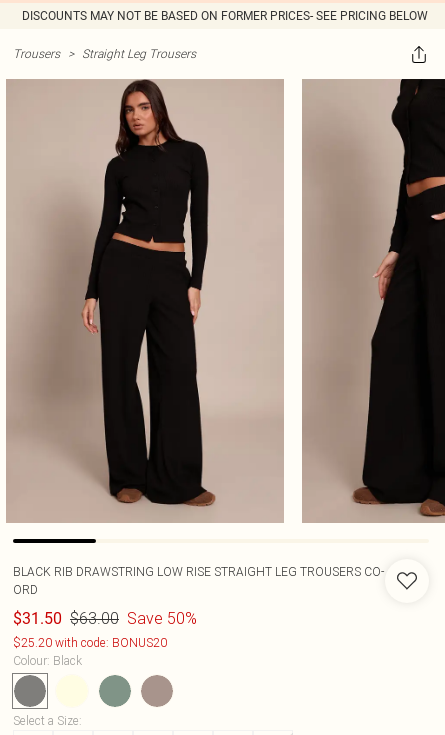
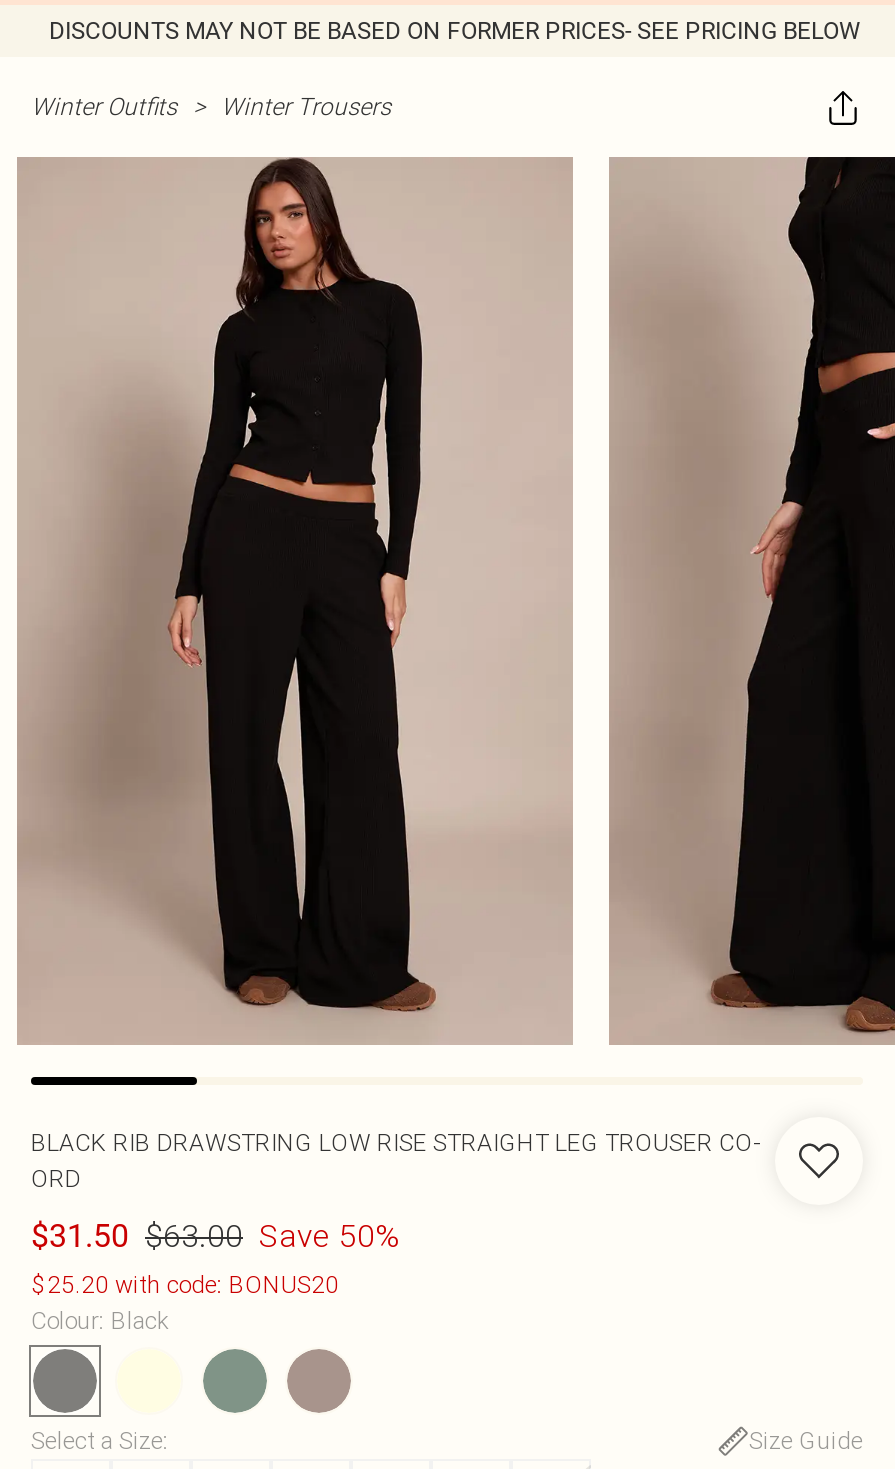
- Trousers > Straight Leg Trousers
+ Winter Outfits > Winter Trousers

- BLACK RIB DRAWSTRING LOW RISE STRAIGHT LEG TROUSERS CO-
+ BLACK RIB DRAWSTRING LOW RISE STRAIGHT LEG TROUSER CO-

+ Size Guide
